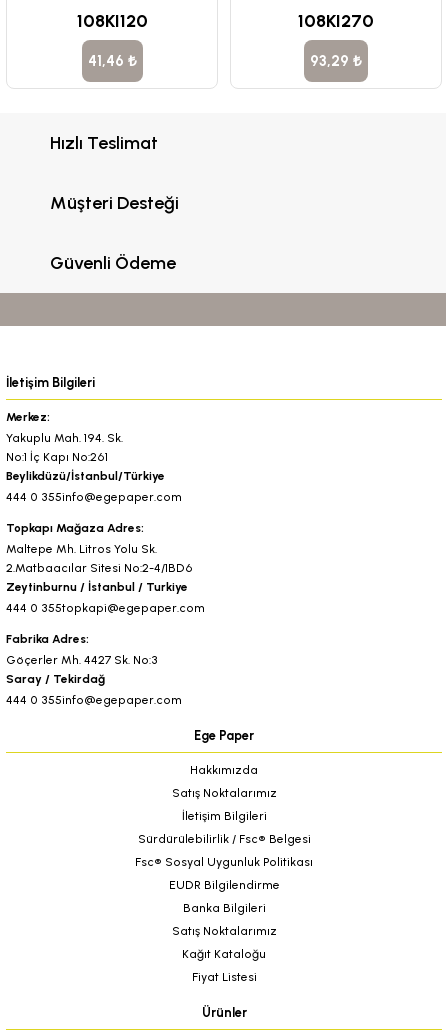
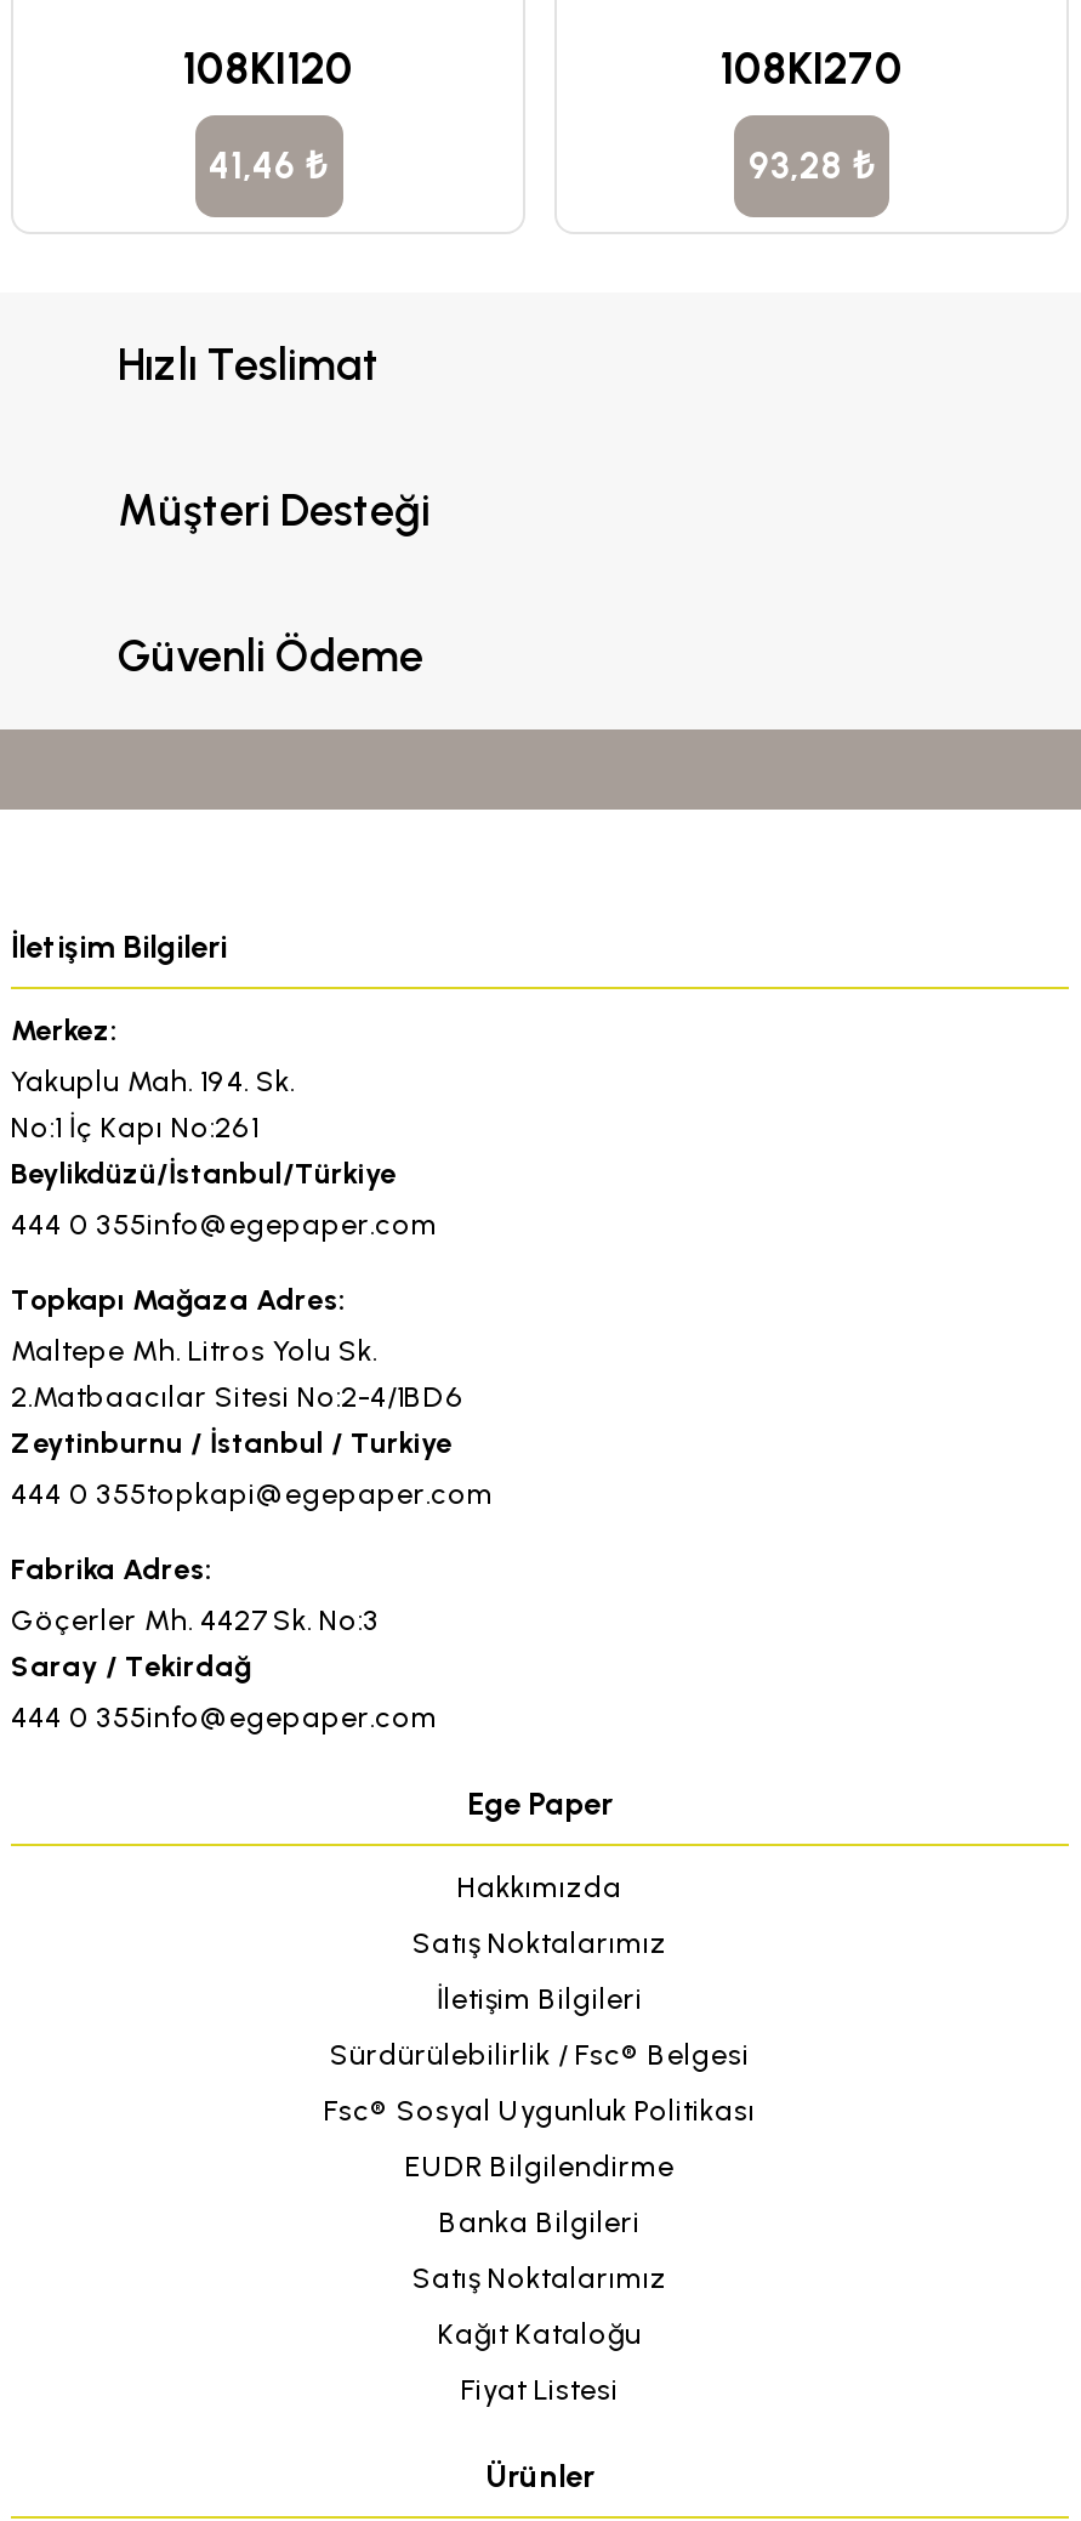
- 93,29 ₺
+ 93,28 ₺
